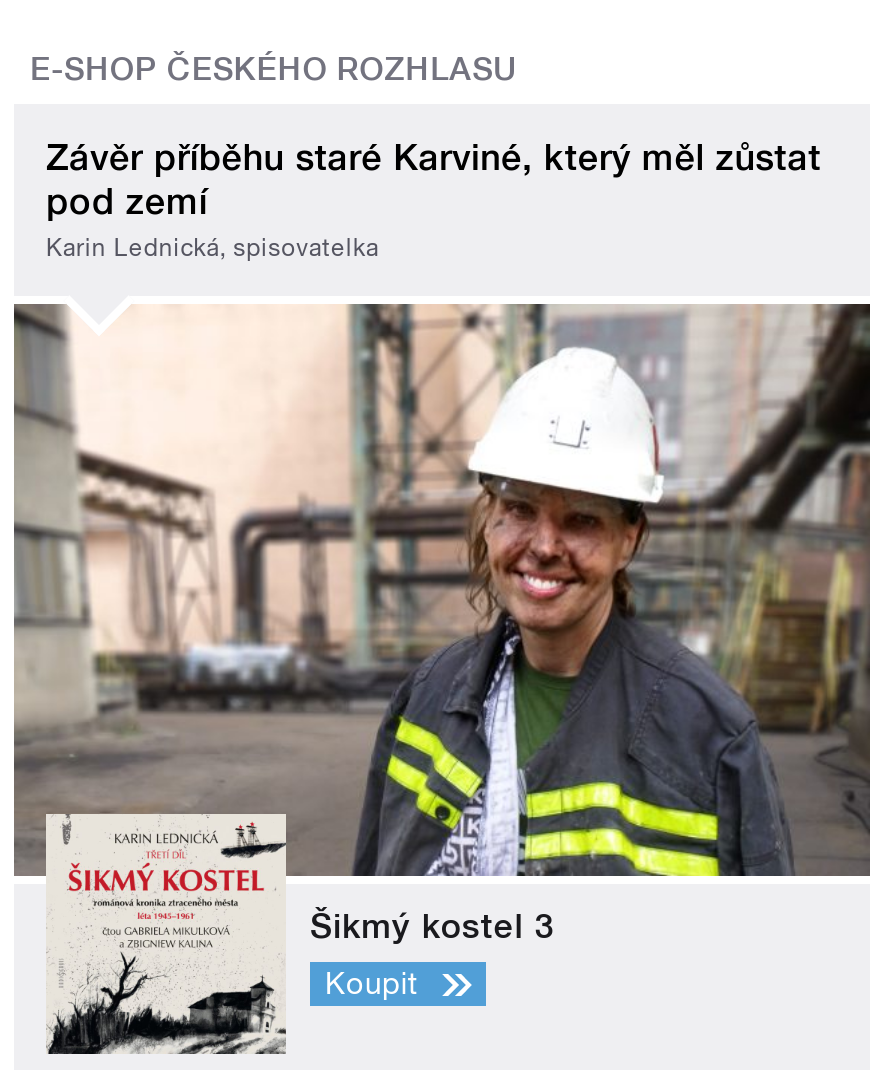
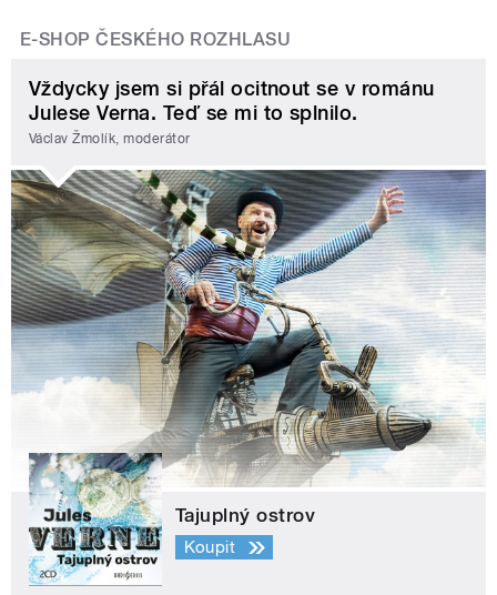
- Závěr příběhu staré Karviné, který měl zůstat
- pod zemí
- Karin Lednická, spisovatelka
+ Vždycky jsem si přál ocitnout se v románu
+ Julese Verna. Teď se mi to splnilo.
+ Václav Žmolík, moderátor

- [image]
- Šikmý kostel 3
+ [image]
+ Tajuplný ostrov
